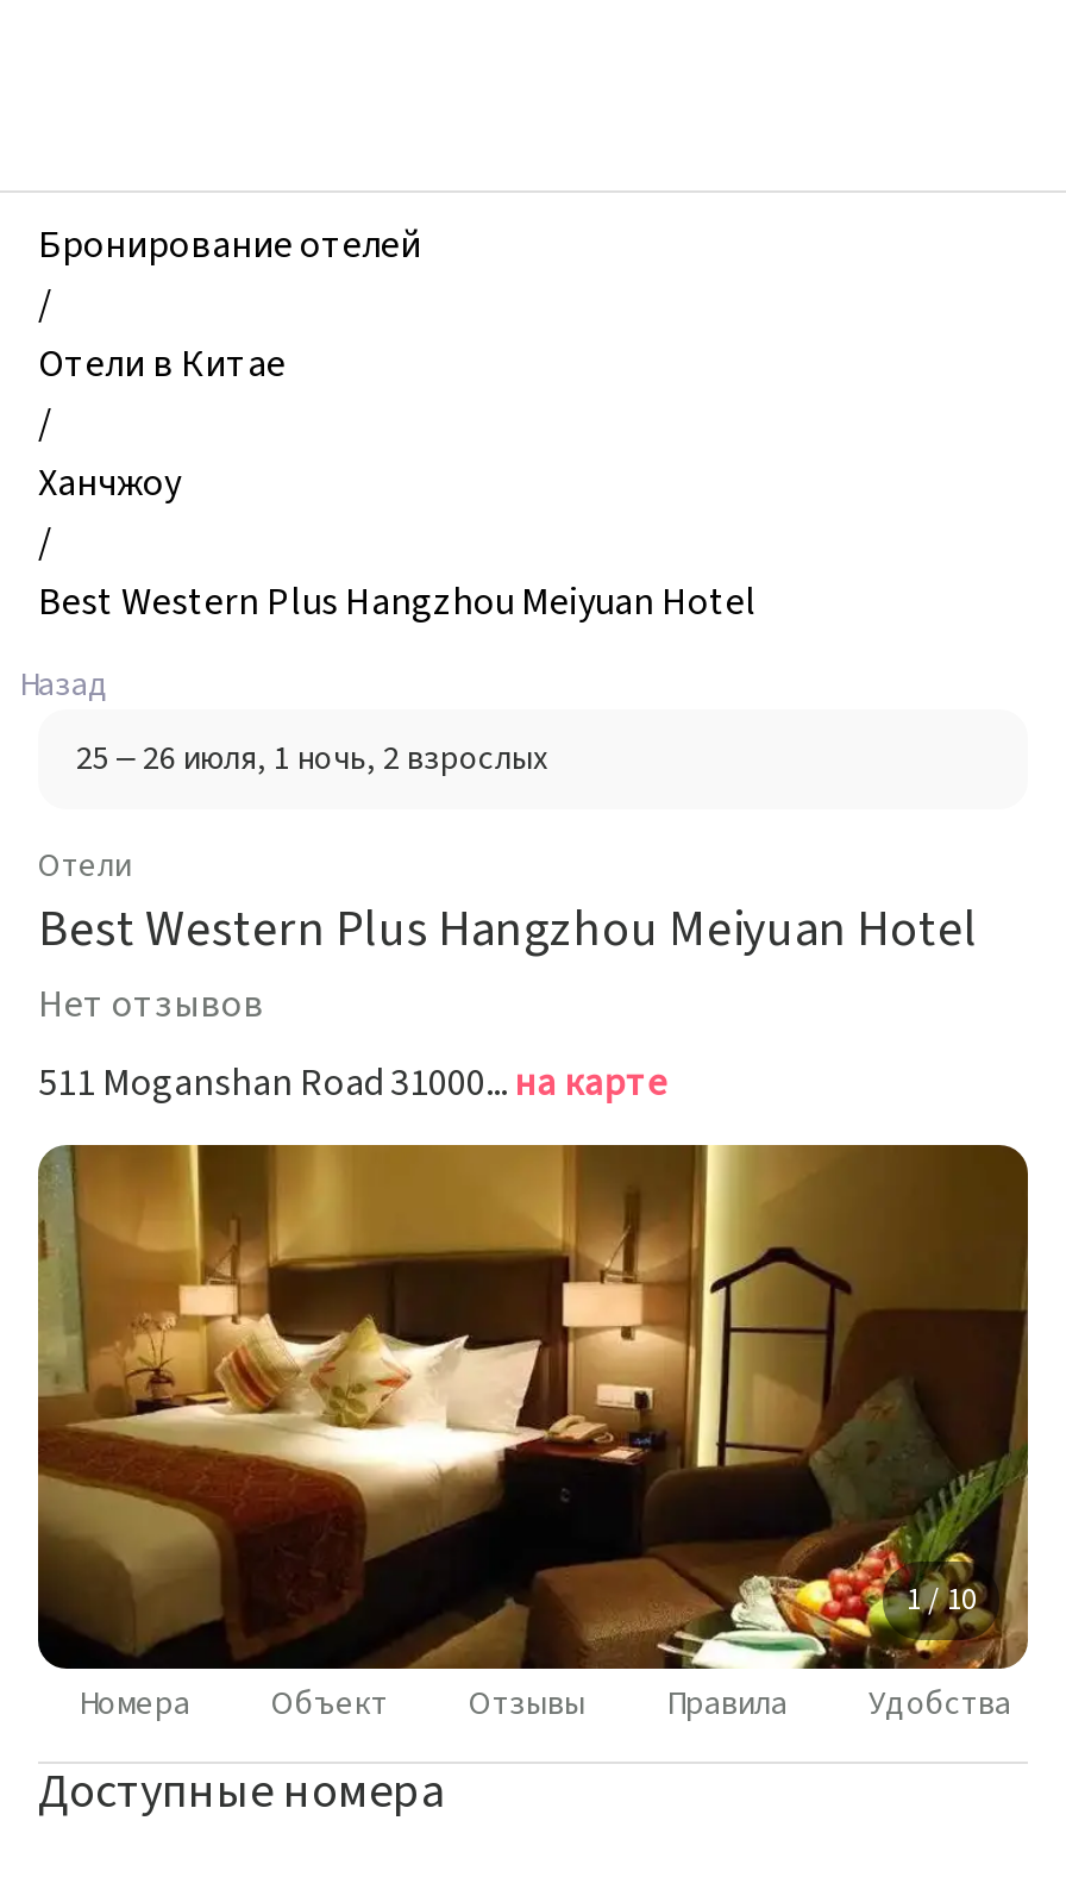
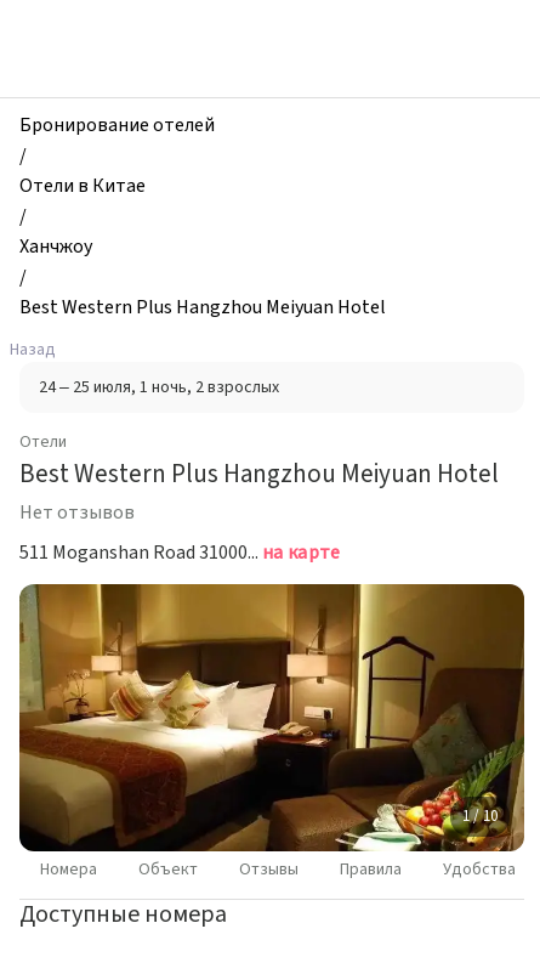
- 25 – 26 июля, 1 ночь, 2 взрослых
+ 24 – 25 июля, 1 ночь, 2 взрослых
